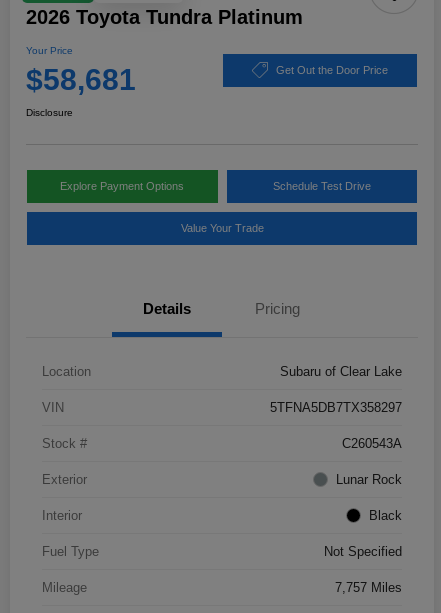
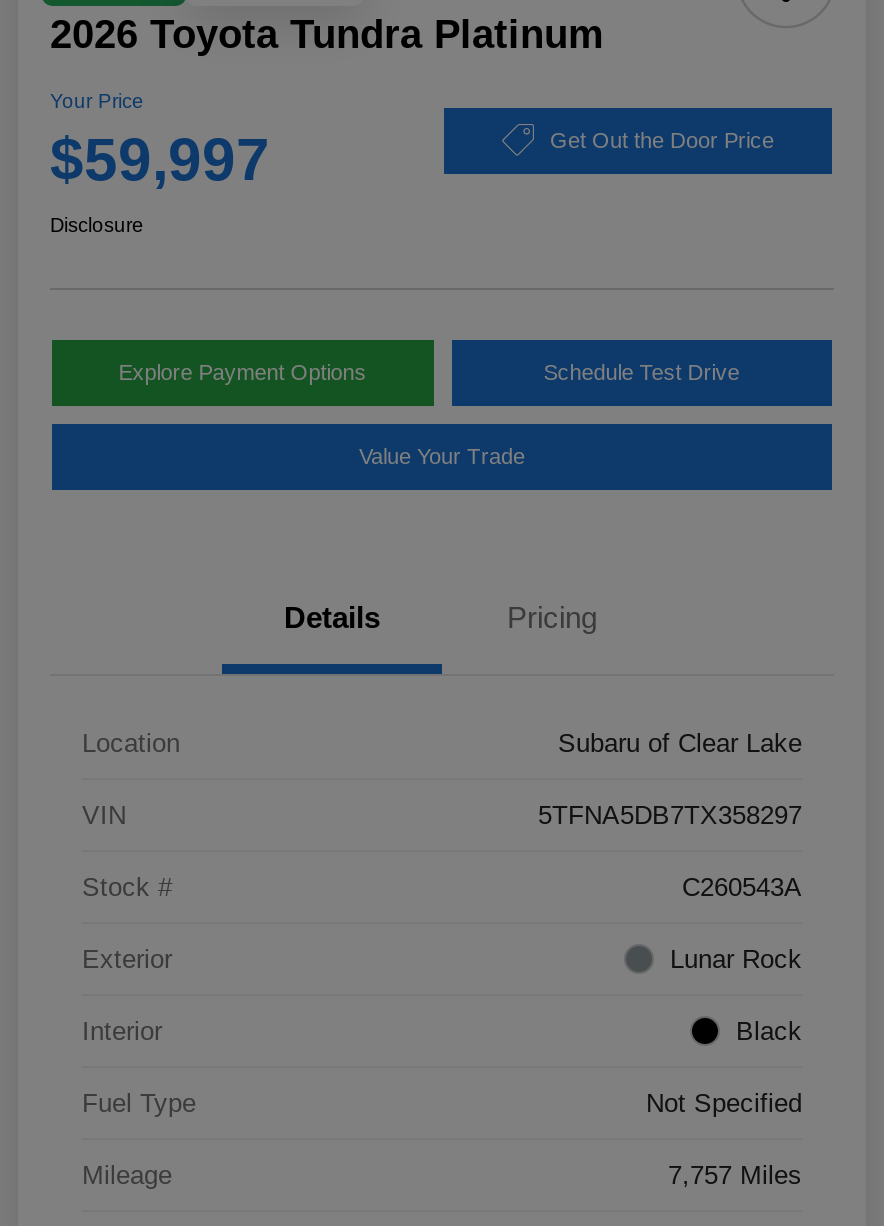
- $58,681
+ $59,997
